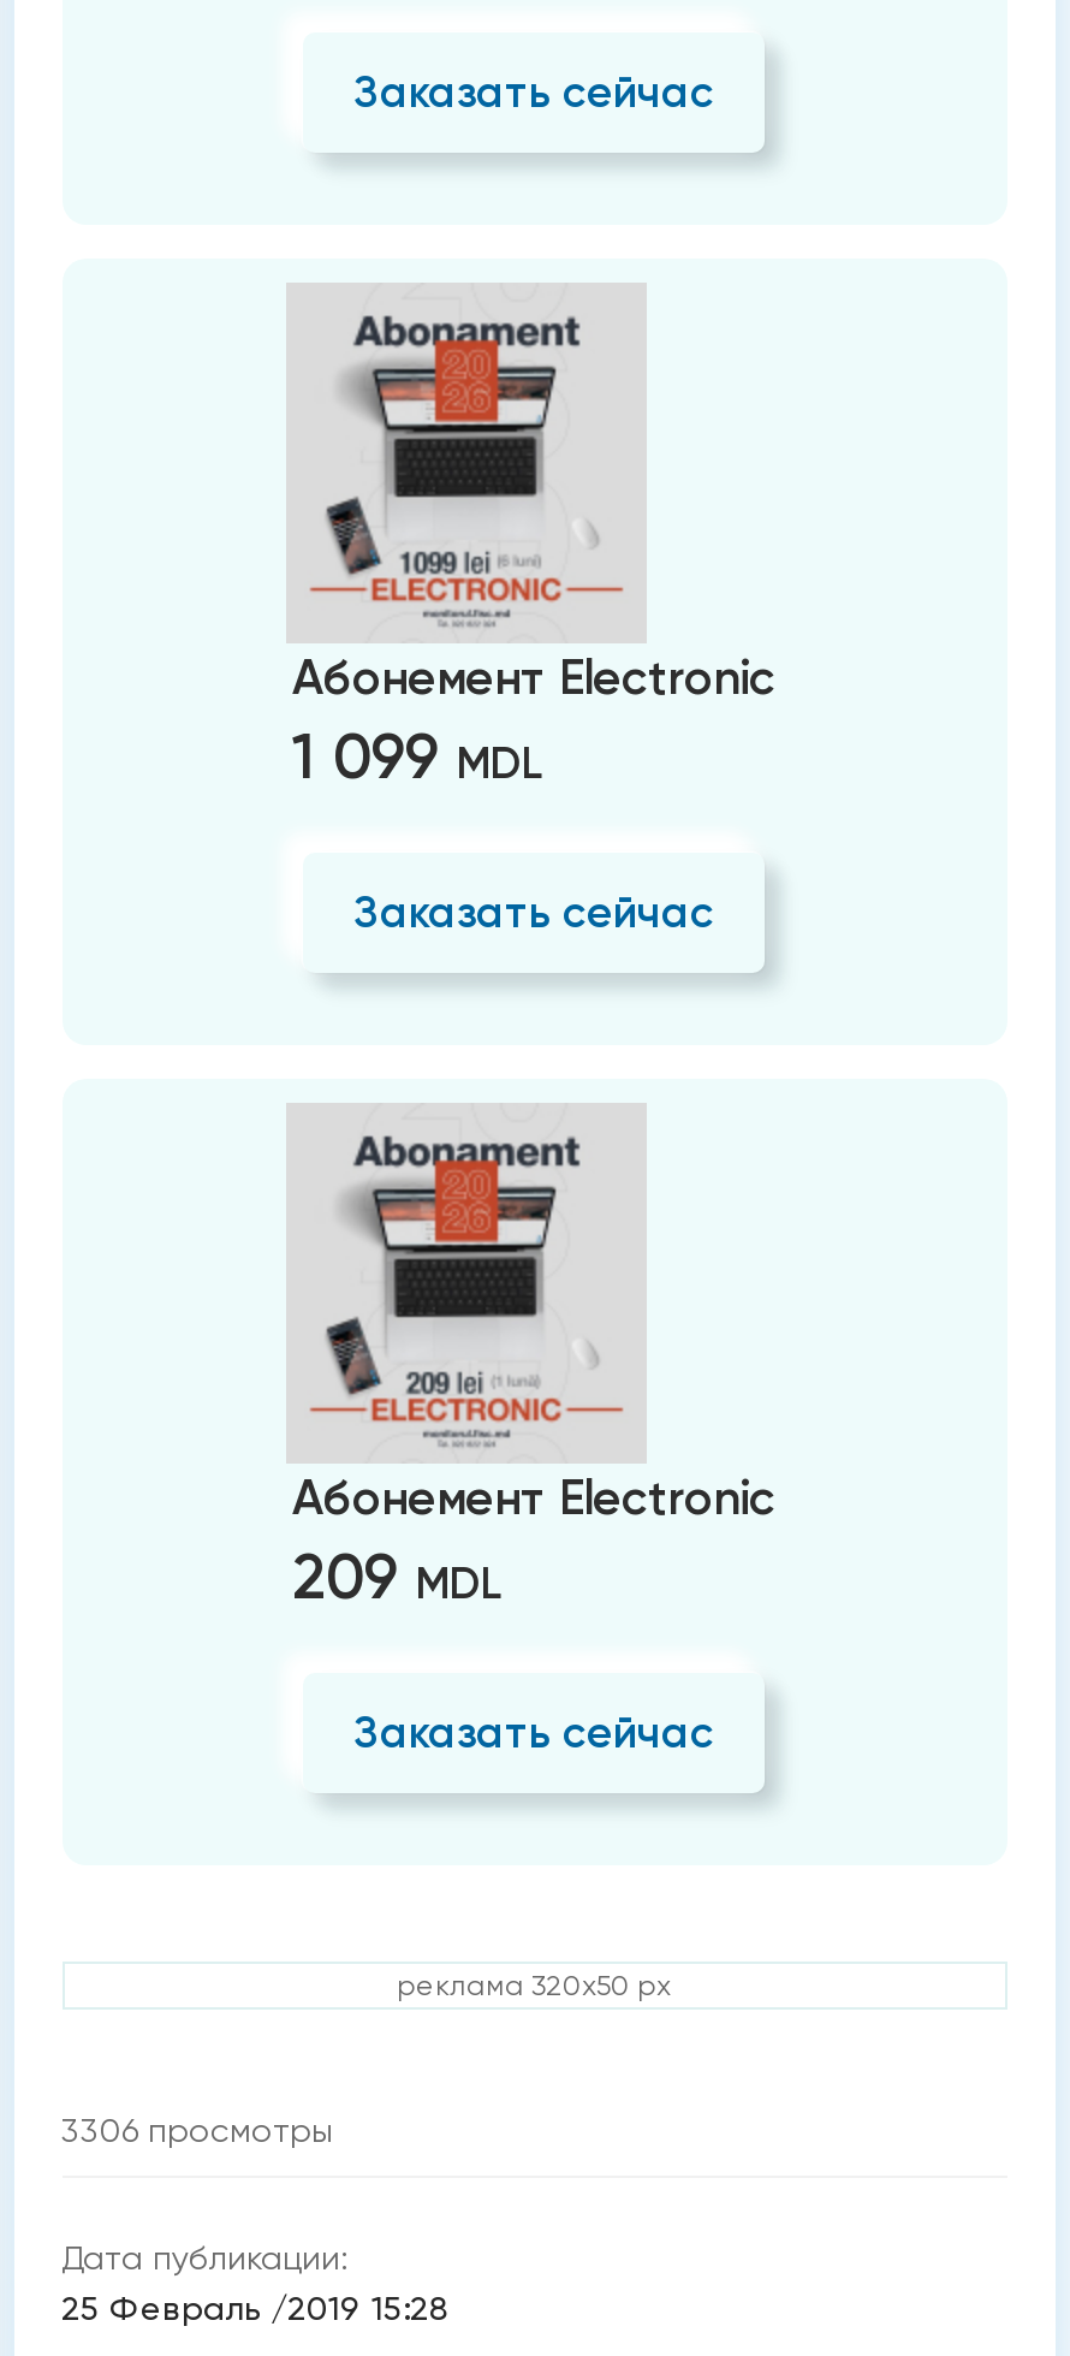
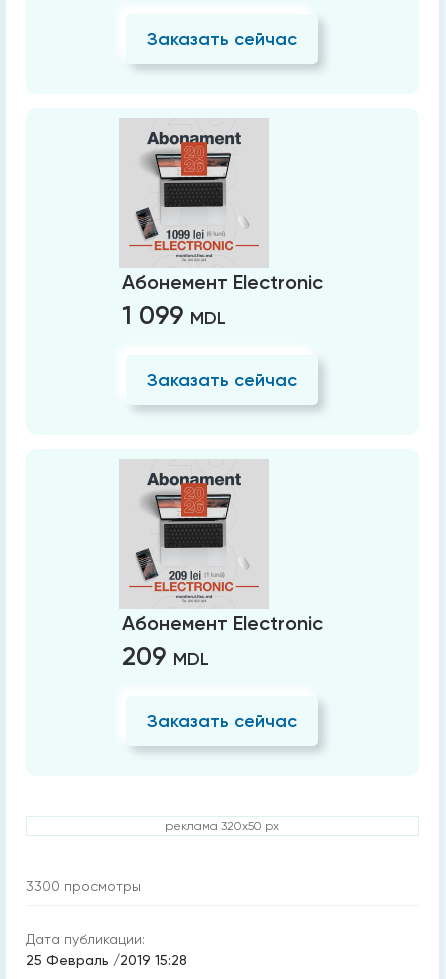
- 3306 просмотры
+ 3300 просмотры
